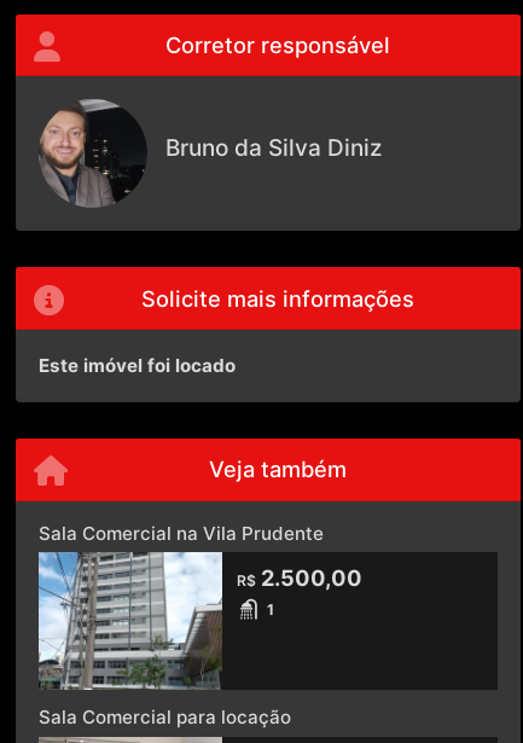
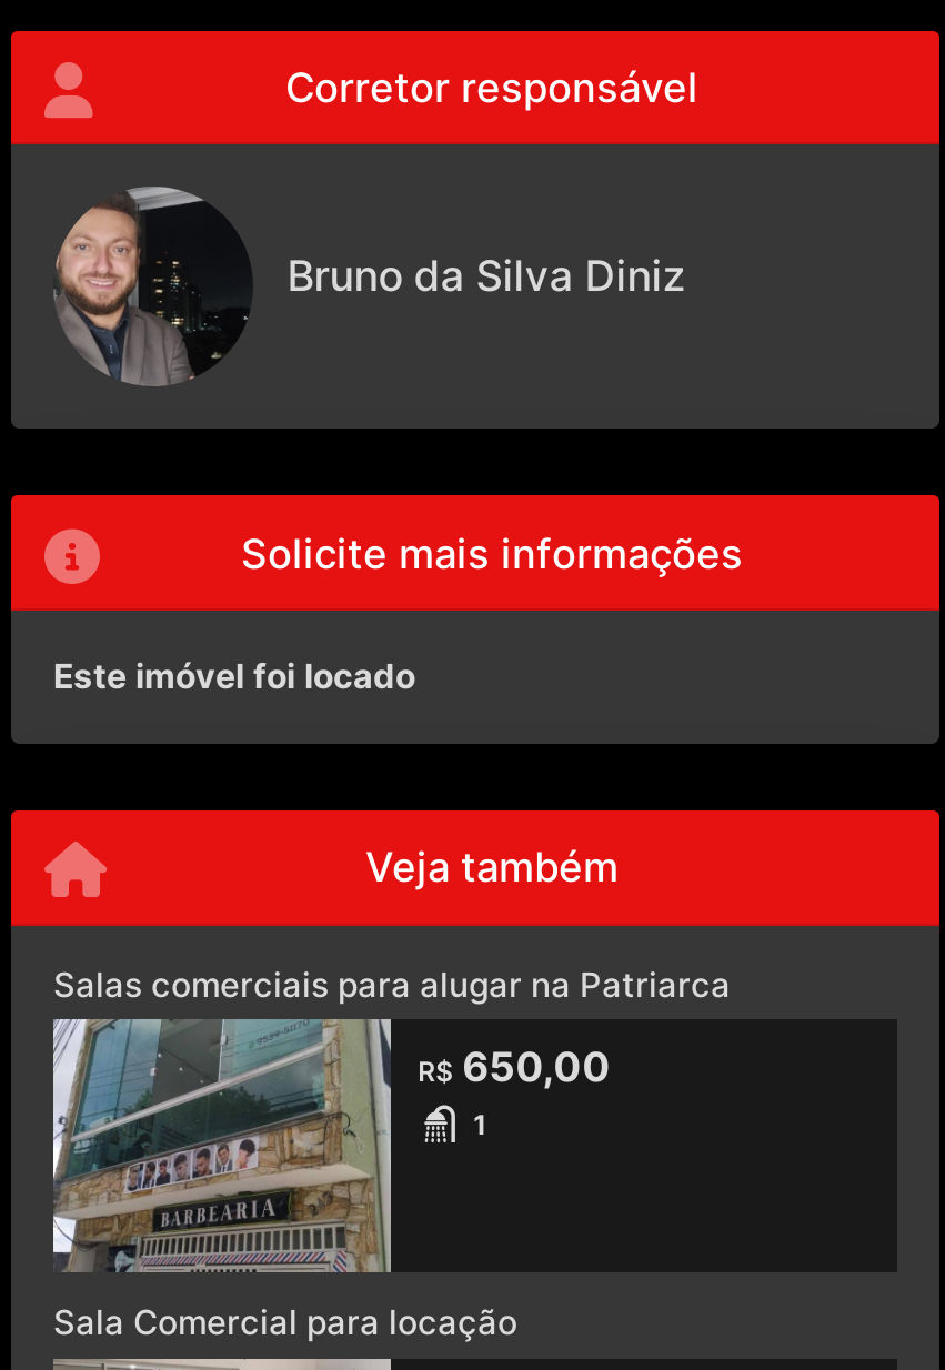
- Sala Comercial na Vila Prudente
+ Salas comerciais para alugar na Patriarca

- [image]
- R$2.500,00
+ [image]
+ R$650,00
